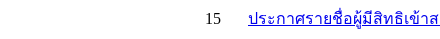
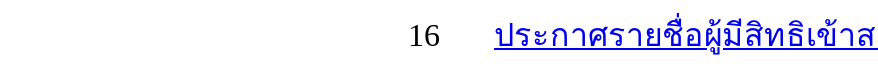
- 15
+ 16
